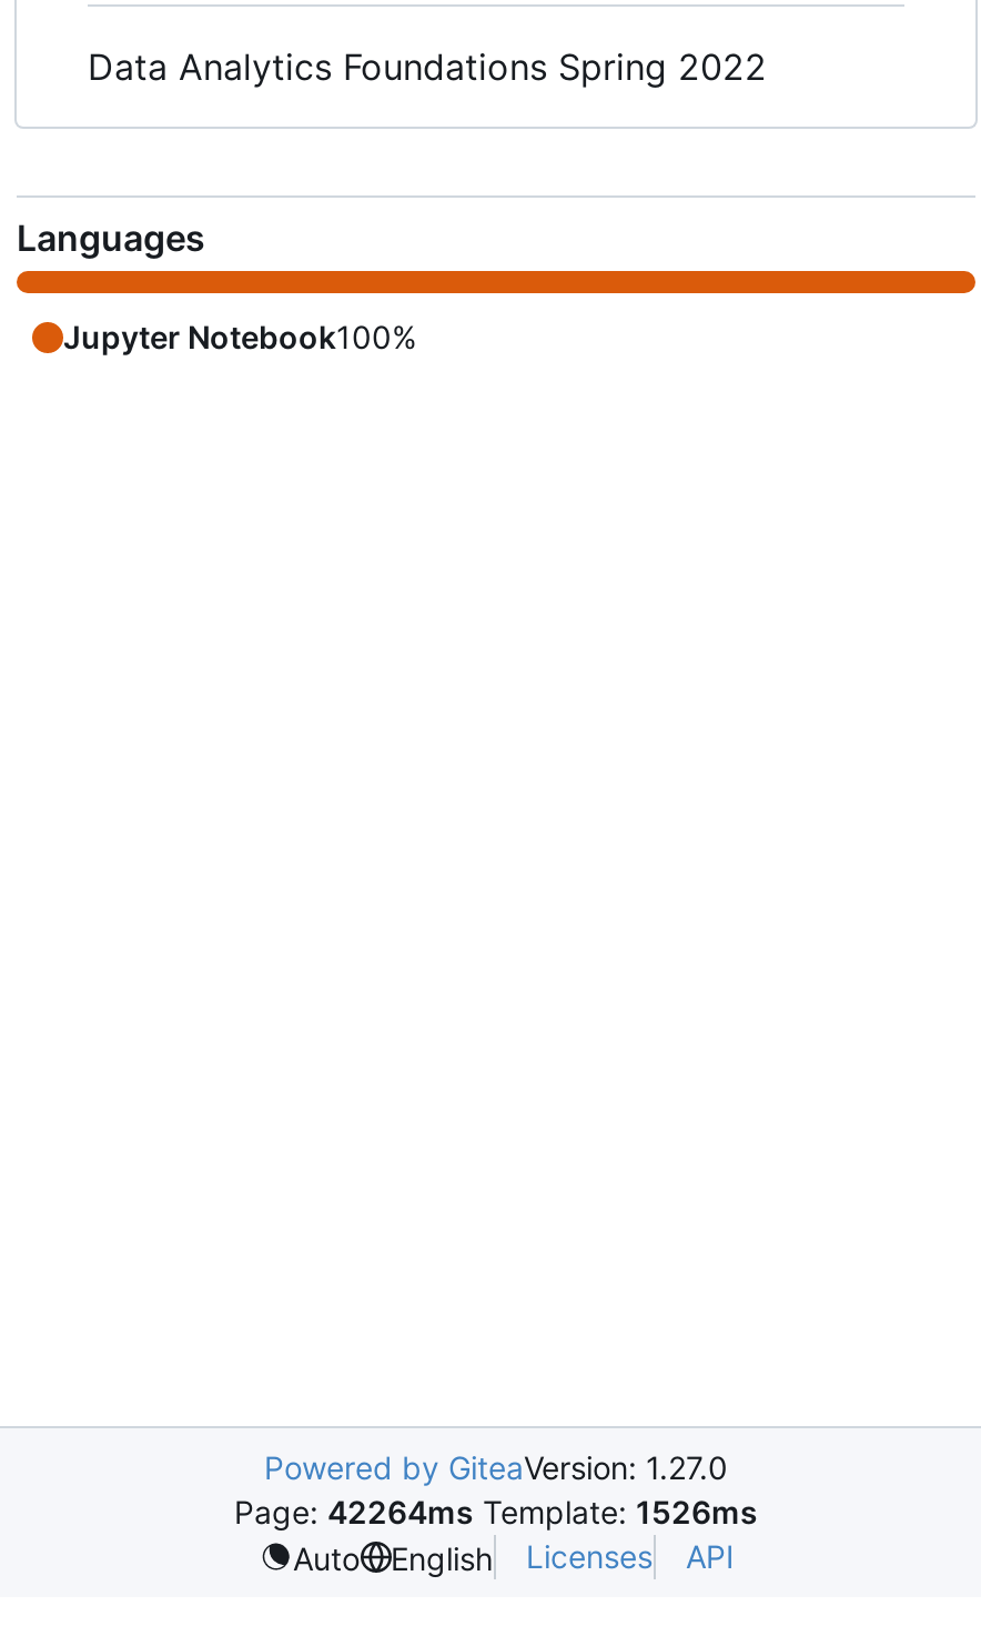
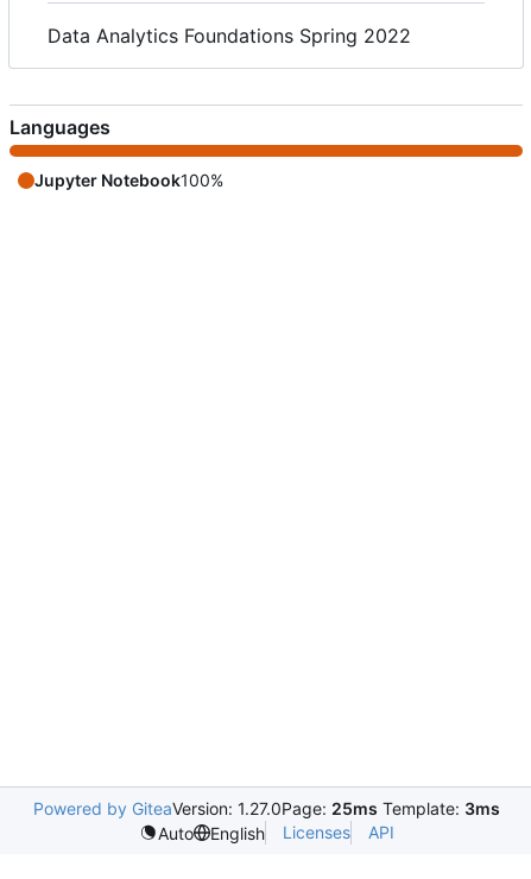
- Powered by GiteaVersion: 1.27.0
- Page: 42264ms Template: 1526ms
+ Powered by GiteaVersion: 1.27.0Page: 25ms Template: 3ms
